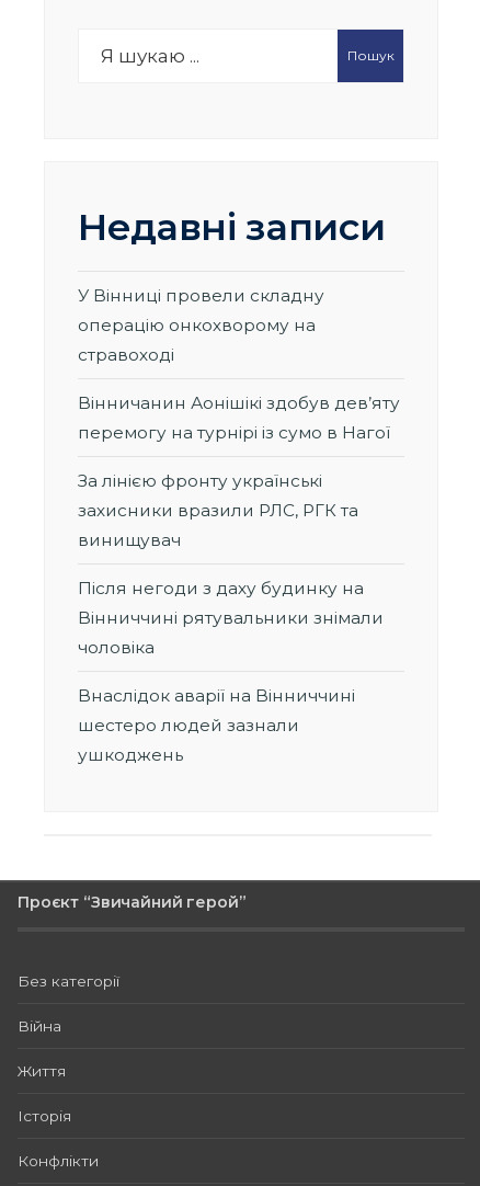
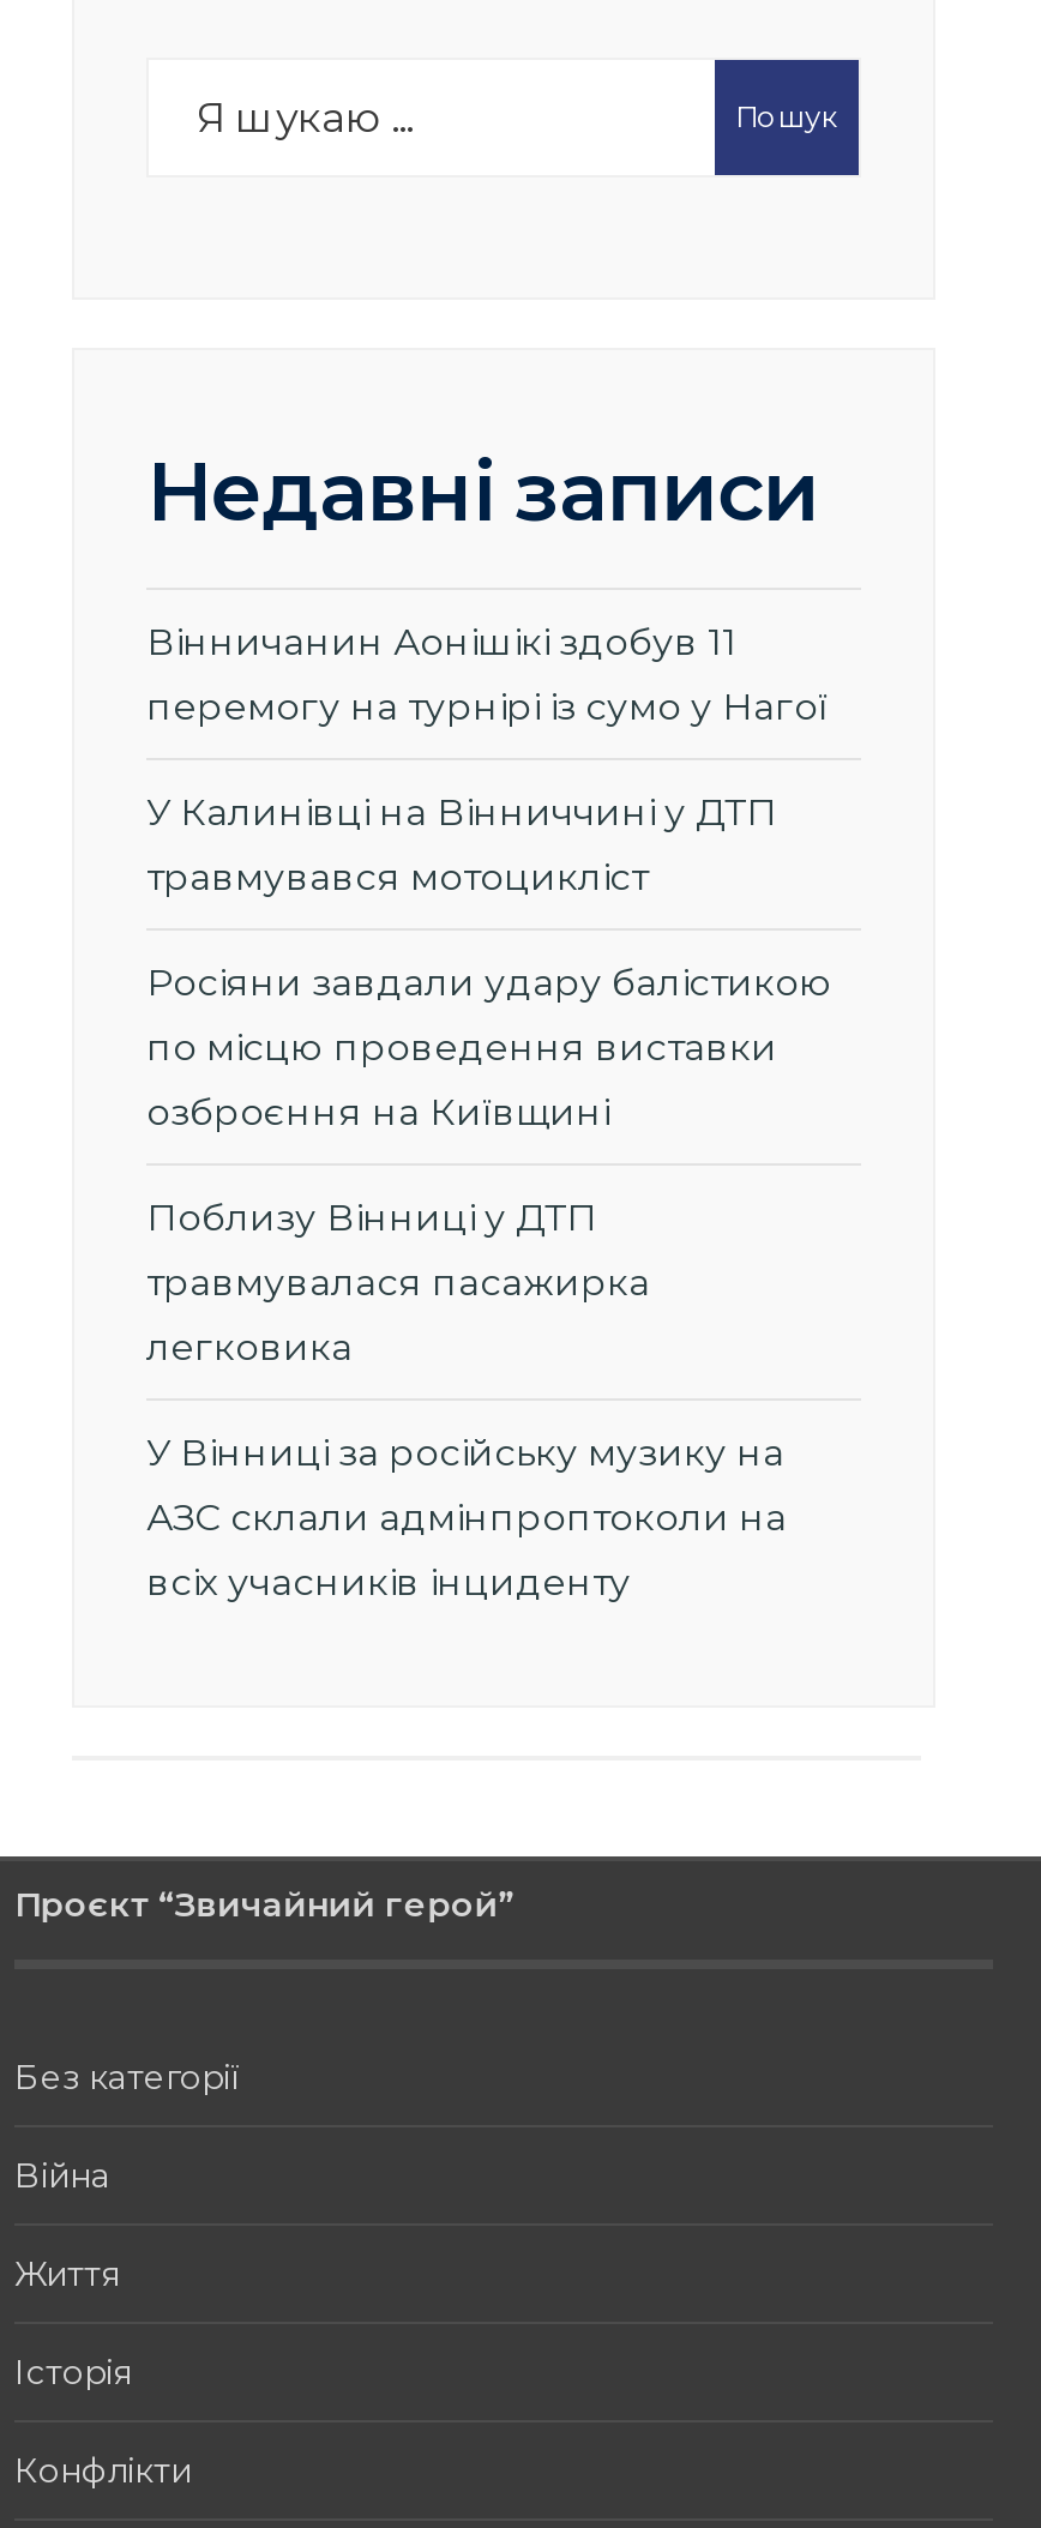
- У Вінниці провели складну
- операцію онкохворому на
- стравоході
+ Вінничанин Аонішікі здобув 11
+ перемогу на турнірі із сумо у Нагої

- Вінничанин Аонішікі здобув дев’яту
- перемогу на турнірі із сумо в Нагої
+ У Калинівці на Вінниччині у ДТП
+ травмувався мотоцикліст

- За лінією фронту українські
- захисники вразили РЛС, РГК та
- винищувач
+ Росіяни завдали удару балістикою
+ по місцю проведення виставки
+ озброєння на Київщині

- Після негоди з даху будинку на
- Вінниччині рятувальники знімали
- чоловіка
+ Поблизу Вінниці у ДТП
+ травмувалася пасажирка
+ легковика

- Внаслідок аварії на Вінниччині
- шестеро людей зазнали
- ушкоджень
+ У Вінниці за російську музику на
+ АЗС склали адмінпроптоколи на
+ всіх учасників інциденту
